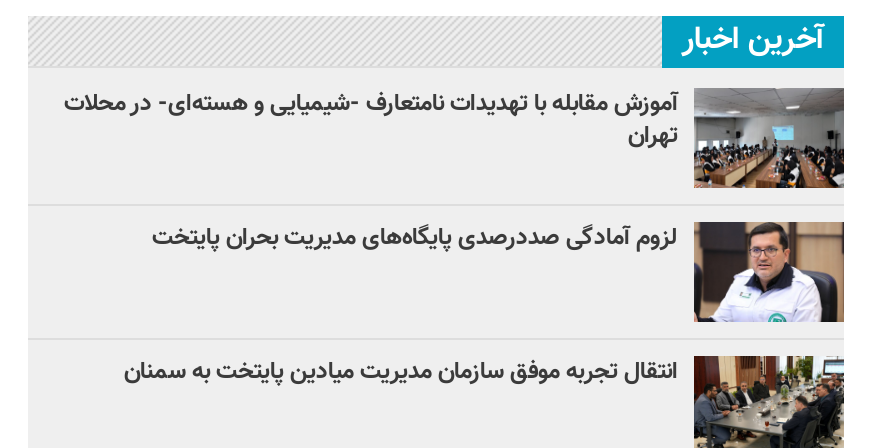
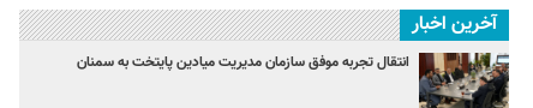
- [image]
- آموزش مقابله با تهدیدات نامتعارف -شیمیایی و هسته‌ای- در محلات
- تهران
- لزوم آمادگی صددرصدی پایگاه‌های مدیریت بحران پایتخت

- [image]
